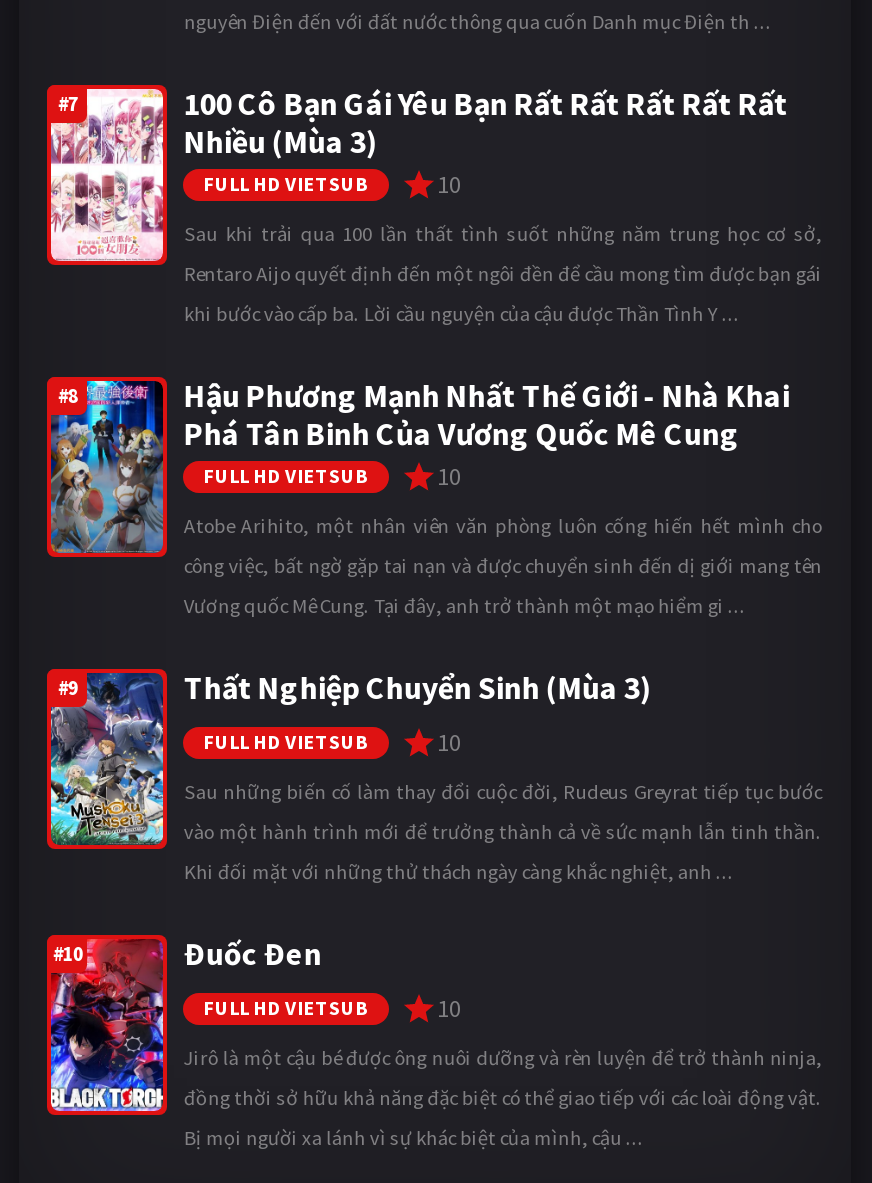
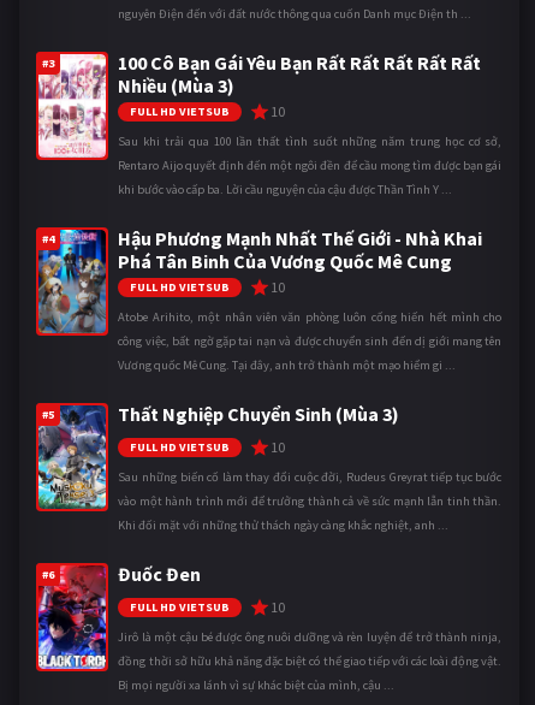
- #7
+ #3

- #8
+ #4

- #9
+ #5

- #10
+ #6
